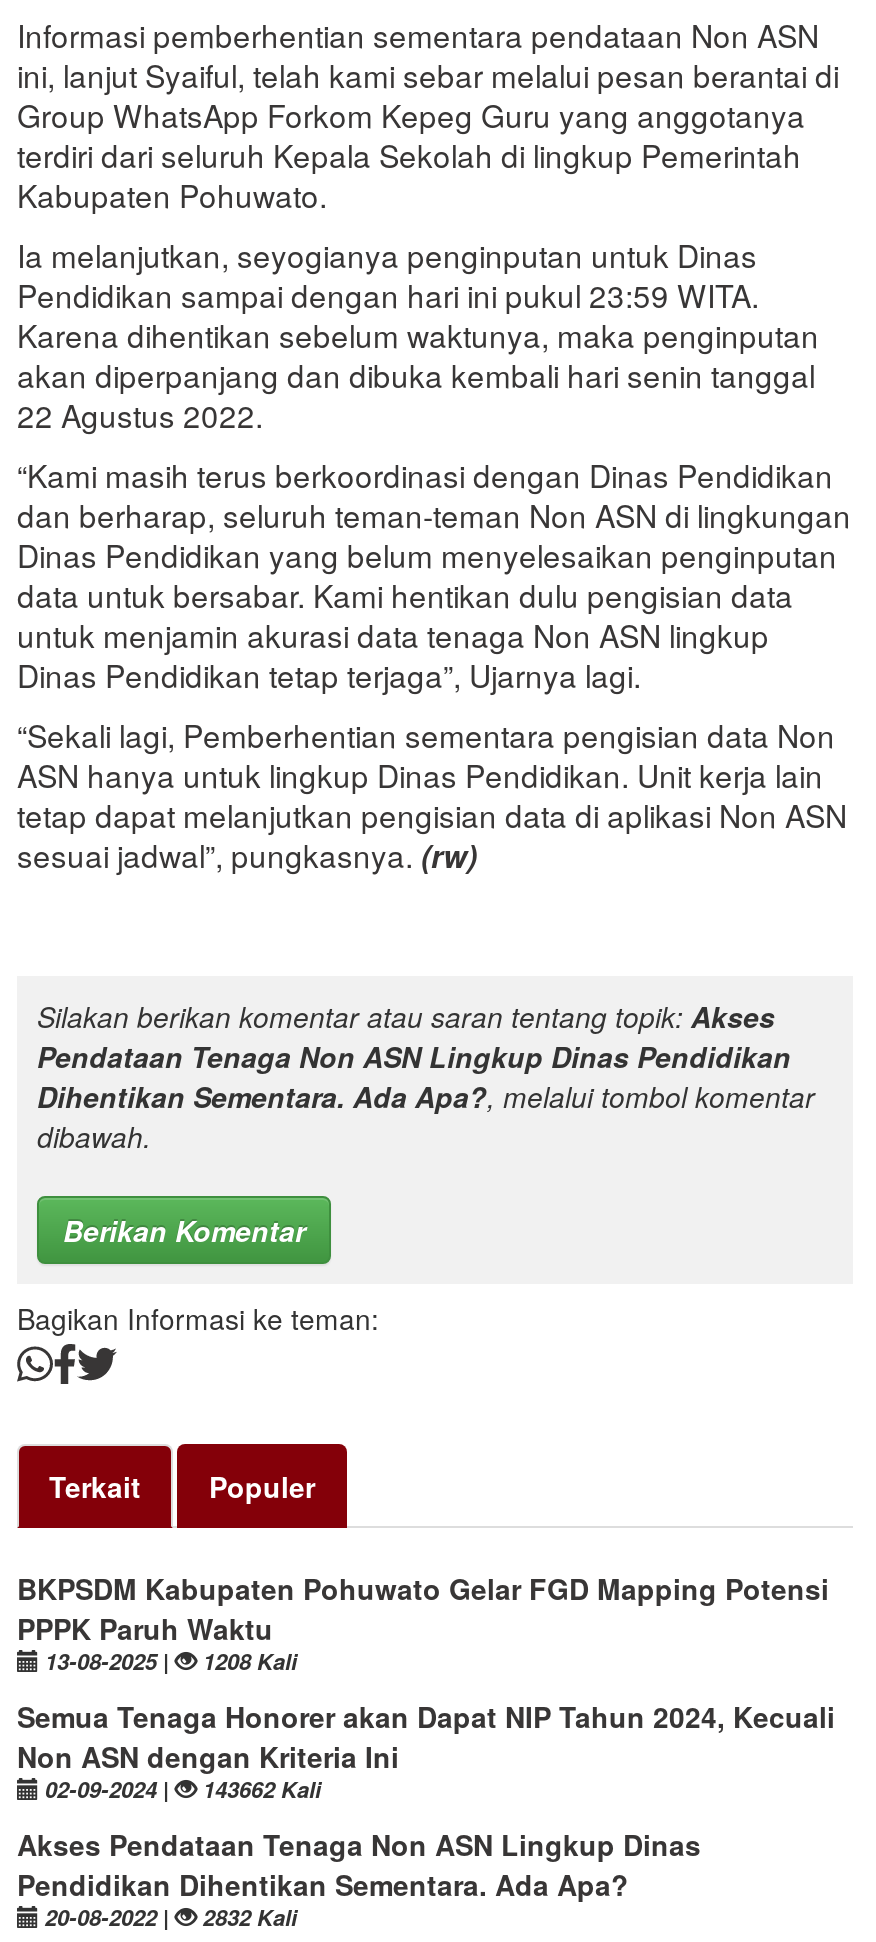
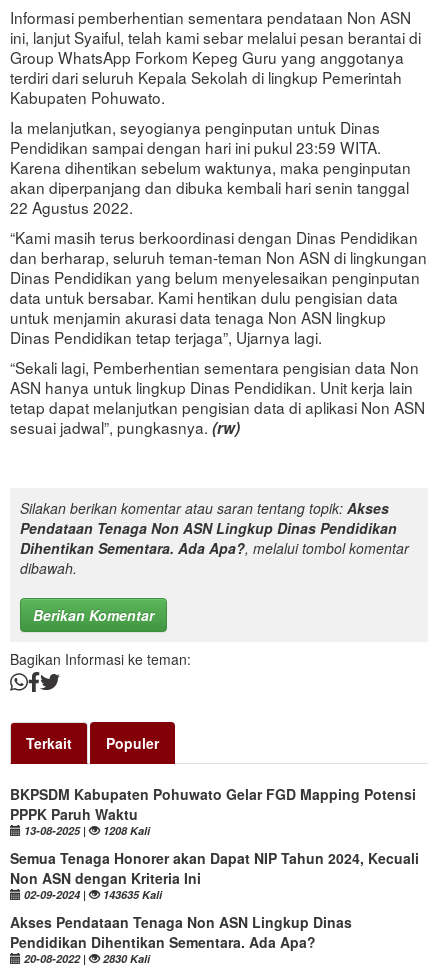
- 143662 Kali
+ 143635 Kali

- 2832 Kali
+ 2830 Kali
